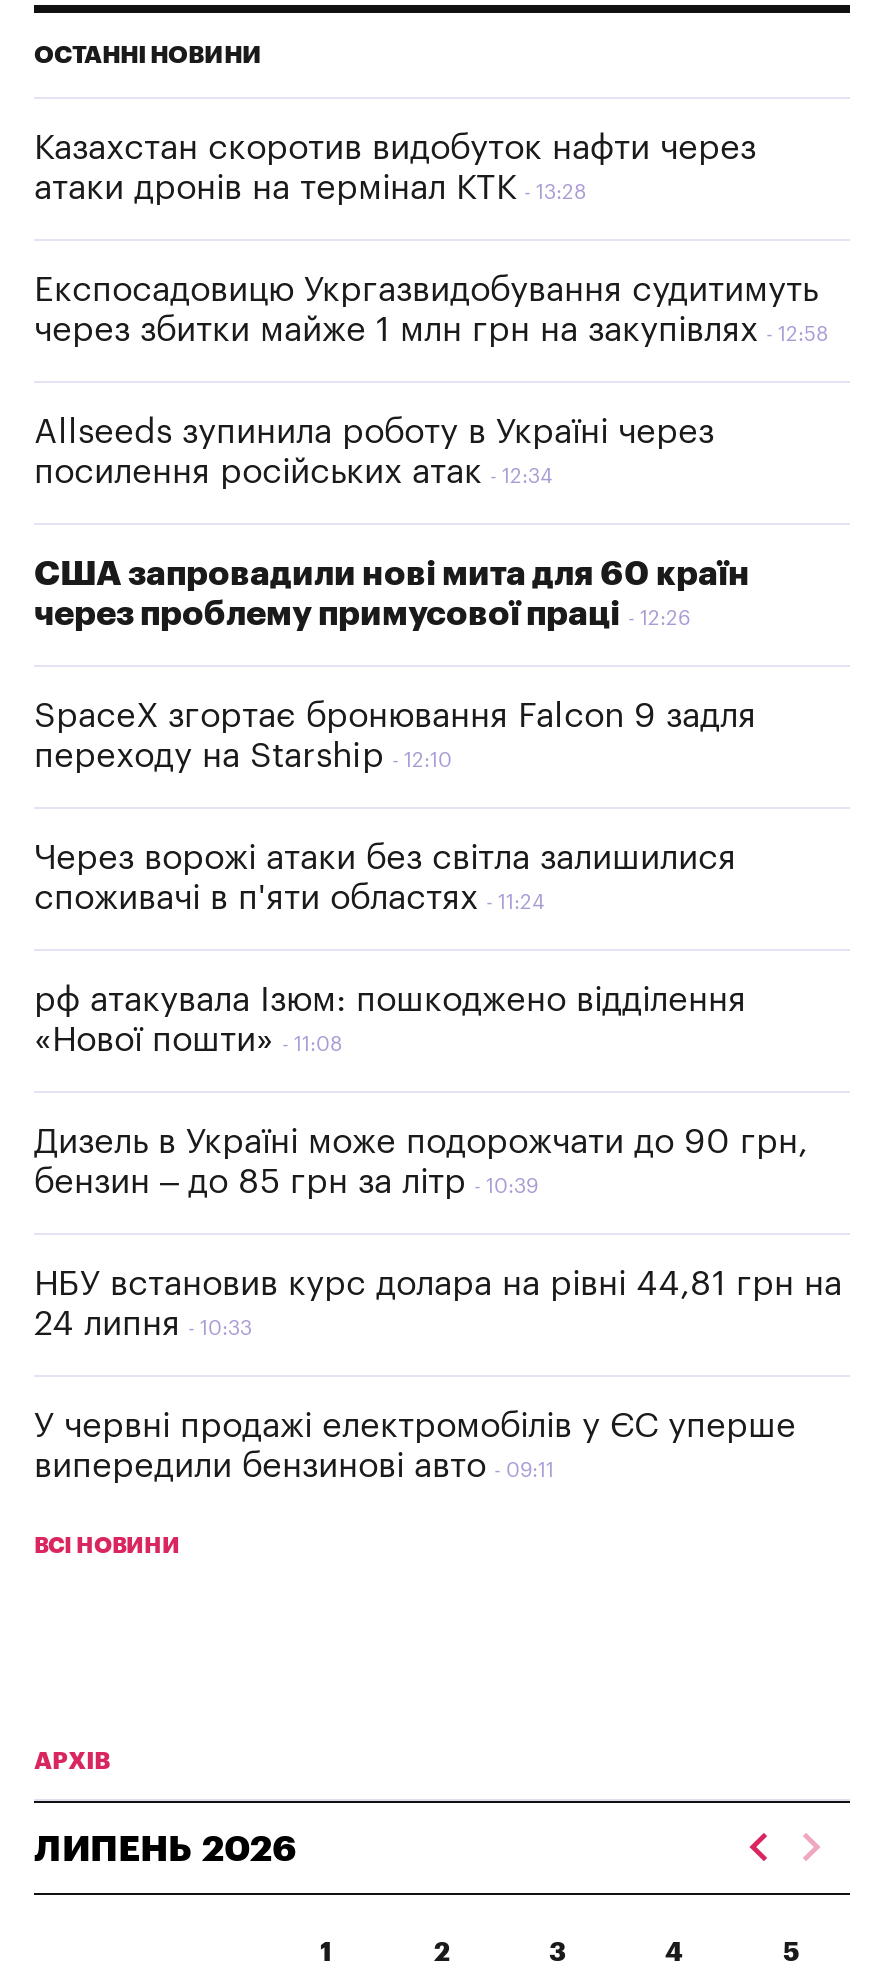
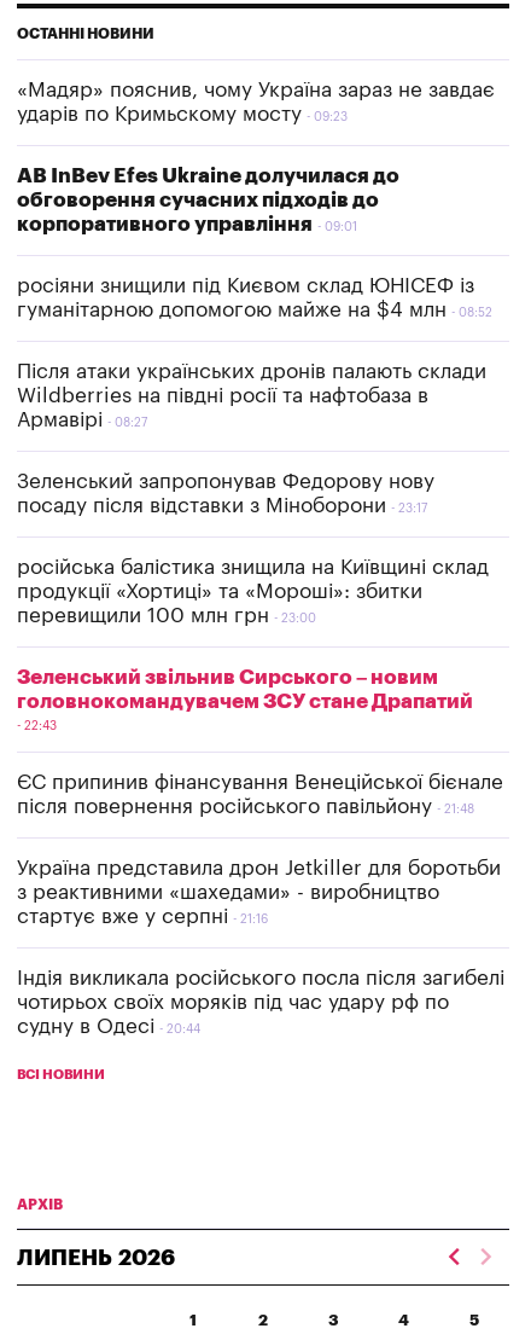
- Казахстан скоротив видобуток нафти через
- атаки дронів на термінал КТК
- 13:28
+ «Мадяр» пояснив, чому Україна зараз не завдає
+ ударів по Кримьскому мосту
+ 09:23

- Експосадовицю Укргазвидобування судитимуть
- через збитки майже 1 млн грн на закупівлях
- 12:58
+ AB InBev Efes Ukraine долучилася до
+ обговорення сучасних підходів до
+ корпоративного управління
+ 09:01

- Allseeds зупинила роботу в Україні через
- посилення російських атак
- 12:34
+ росіяни знищили під Києвом склад ЮНІСЕФ із
+ гуманітарною допомогою майже на $4 млн
+ 08:52

- США запровадили нові мита для 60 країн
- через проблему примусової праці
- 12:26
+ Після атаки українських дронів палають склади
+ Wildberries на півдні росії та нафтобаза в
+ Армавірі
+ 08:27

- SpaceX згортає бронювання Falcon 9 задля
- переходу на Starship
- 12:10
+ Зеленський запропонував Федорову нову
+ посаду після відставки з Міноборони
+ 23:17

- Через ворожі атаки без світла залишилися
- споживачі в п'яти областях
- 11:24
+ російська балістика знищила на Київщині склад
+ продукції «Хортиці» та «Мороші»: збитки
+ перевищили 100 млн грн
+ 23:00

- рф атакувала Ізюм: пошкоджено відділення
- «Нової пошти»
- 11:08
+ Зеленський звільнив Сирського – новим
+ головнокомандувачем ЗСУ стане Драпатий
+ 22:43

- Дизель в Україні може подорожчати до 90 грн,
- бензин – до 85 грн за літр
- 10:39
+ ЄС припинив фінансування Венеційської бієнале
+ після повернення російського павільйону
+ 21:48

- НБУ встановив курс долара на рівні 44,81 грн на
- 24 липня
- 10:33
+ Україна представила дрон Jetkiller для боротьби
+ з реактивними «шахедами» - виробництво
+ стартує вже у серпні
+ 21:16

- У червні продажі електромобілів у ЄС уперше
- випередили бензинові авто
- 09:11
+ Індія викликала російського посла після загибелі
+ чотирьох своїх моряків під час удару рф по
+ судну в Одесі
+ 20:44
